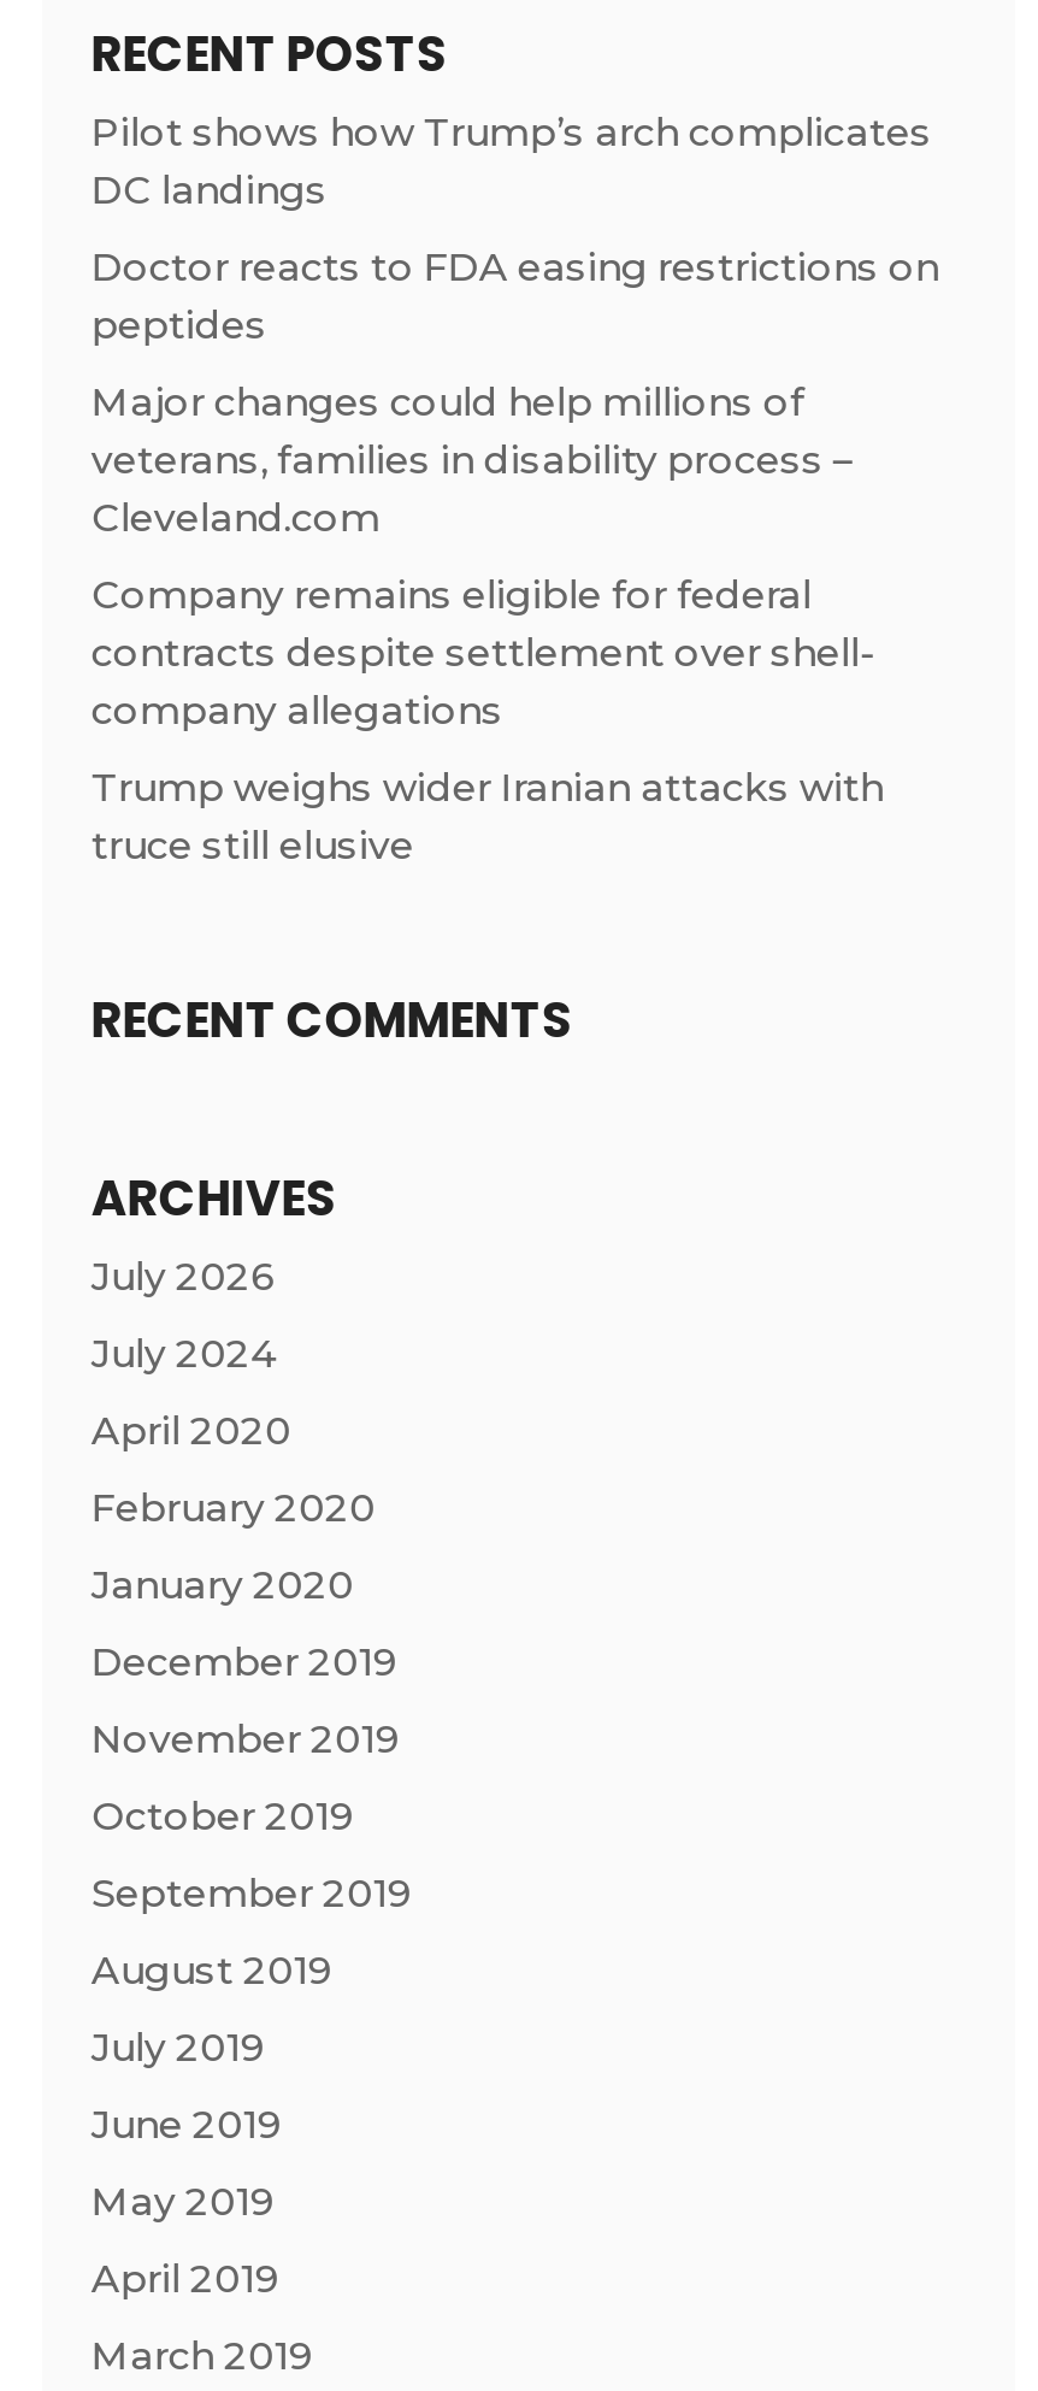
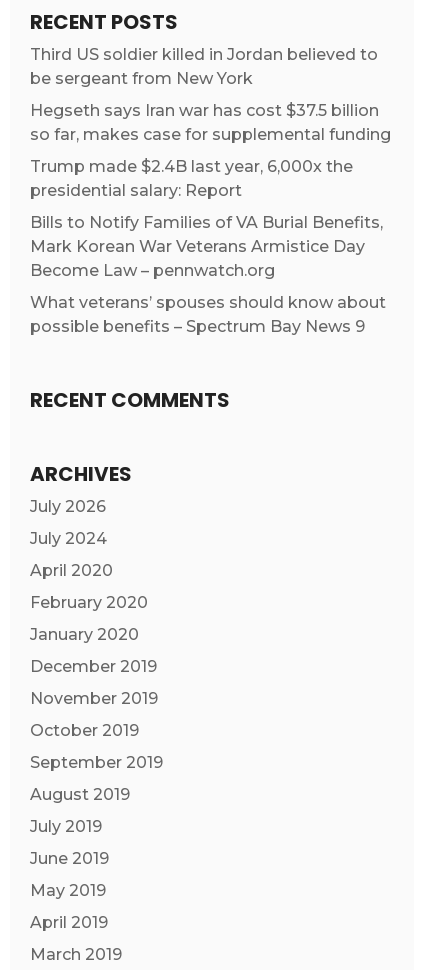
- Pilot shows how Trump’s arch complicates
- DC landings
+ Third US soldier killed in Jordan believed to
+ be sergeant from New York

- Doctor reacts to FDA easing restrictions on
- peptides
+ Hegseth says Iran war has cost $37.5 billion
+ so far, makes case for supplemental funding

- Major changes could help millions of
- veterans, families in disability process –
- Cleveland.com
+ Trump made $2.4B last year, 6,000x the
+ presidential salary: Report

- Company remains eligible for federal
- contracts despite settlement over shell-
- company allegations
+ Bills to Notify Families of VA Burial Benefits,
+ Mark Korean War Veterans Armistice Day
+ Become Law – pennwatch.org

- Trump weighs wider Iranian attacks with
- truce still elusive
+ What veterans’ spouses should know about
+ possible benefits – Spectrum Bay News 9
